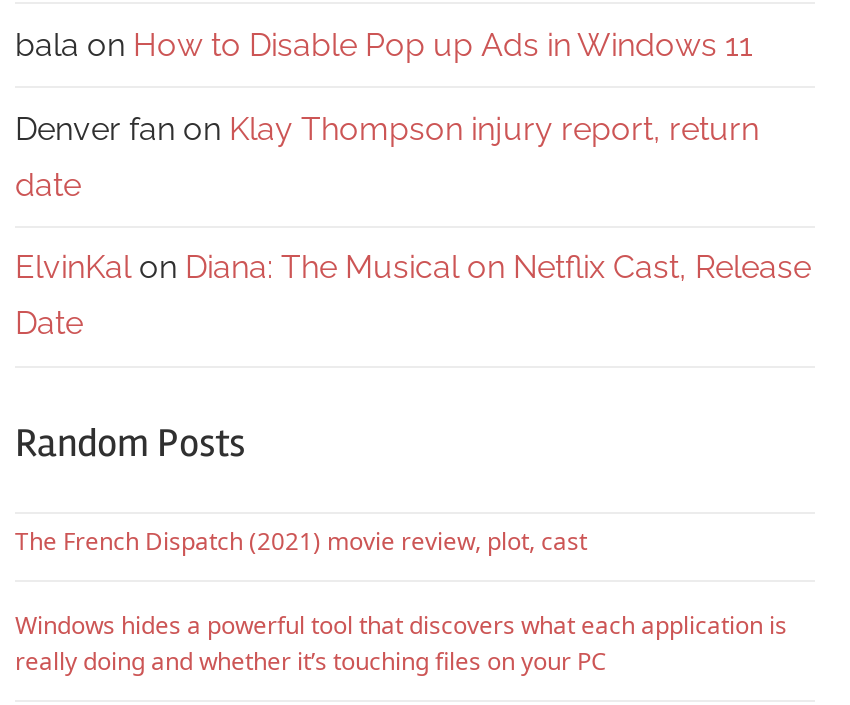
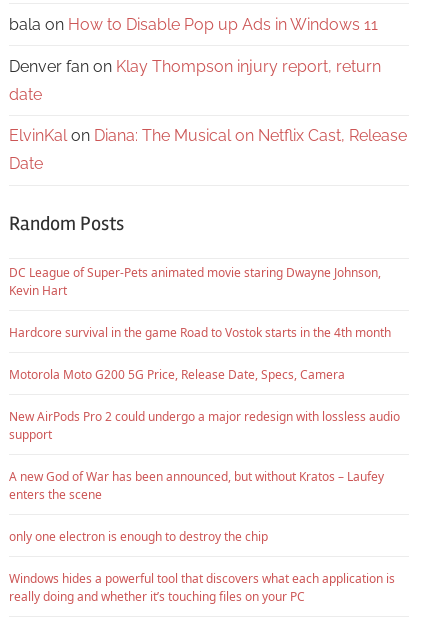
- The French Dispatch (2021) movie review, plot, cast
+ DC League of Super-Pets animated movie staring Dwayne Johnson,
+ Kevin Hart
+ Hardcore survival in the game Road to Vostok starts in the 4th month
+ Motorola Moto G200 5G Price, Release Date, Specs, Camera
+ New AirPods Pro 2 could undergo a major redesign with lossless audio
+ support
+ A new God of War has been announced, but without Kratos – Laufey
+ enters the scene
+ only one electron is enough to destroy the chip
